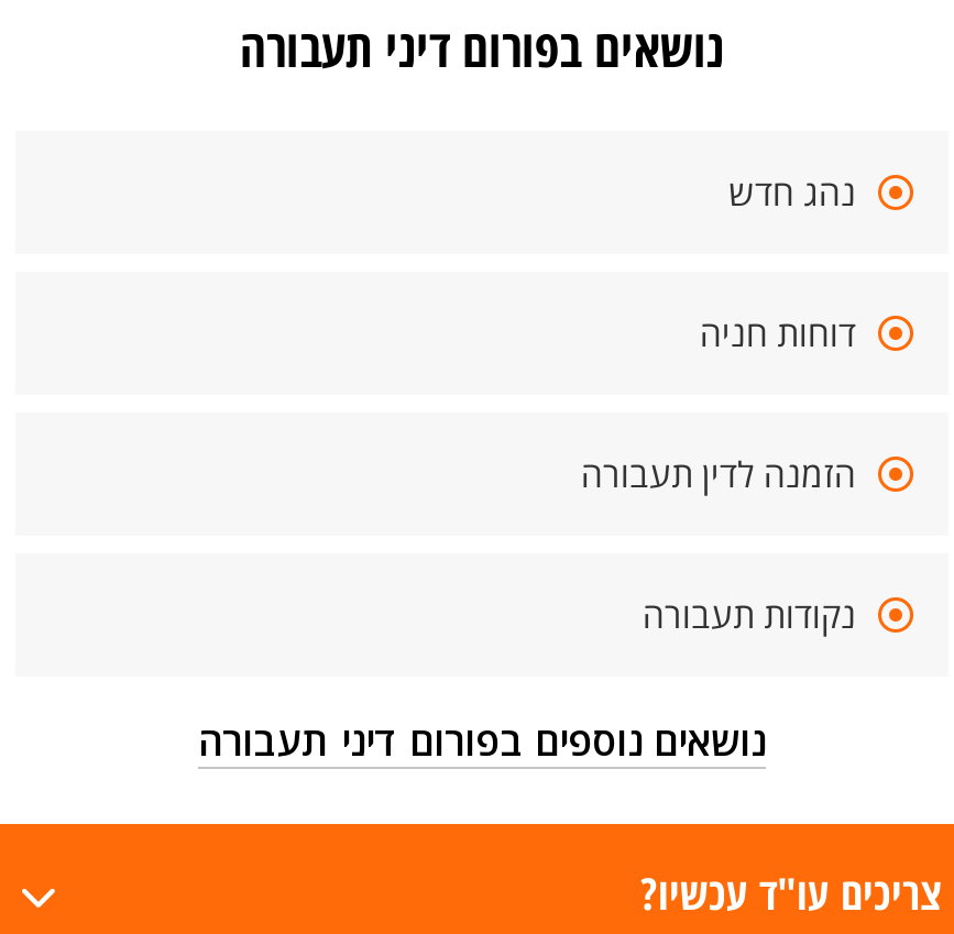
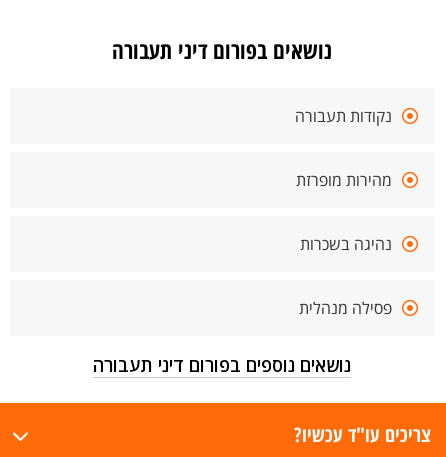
- נהג חדש
- דוחות חניה
- הזמנה לדין תעבורה

moved up: נקודות תעבורה

+ מהירות מופרזת
+ נהיגה בשכרות
+ פסילה מנהלית
